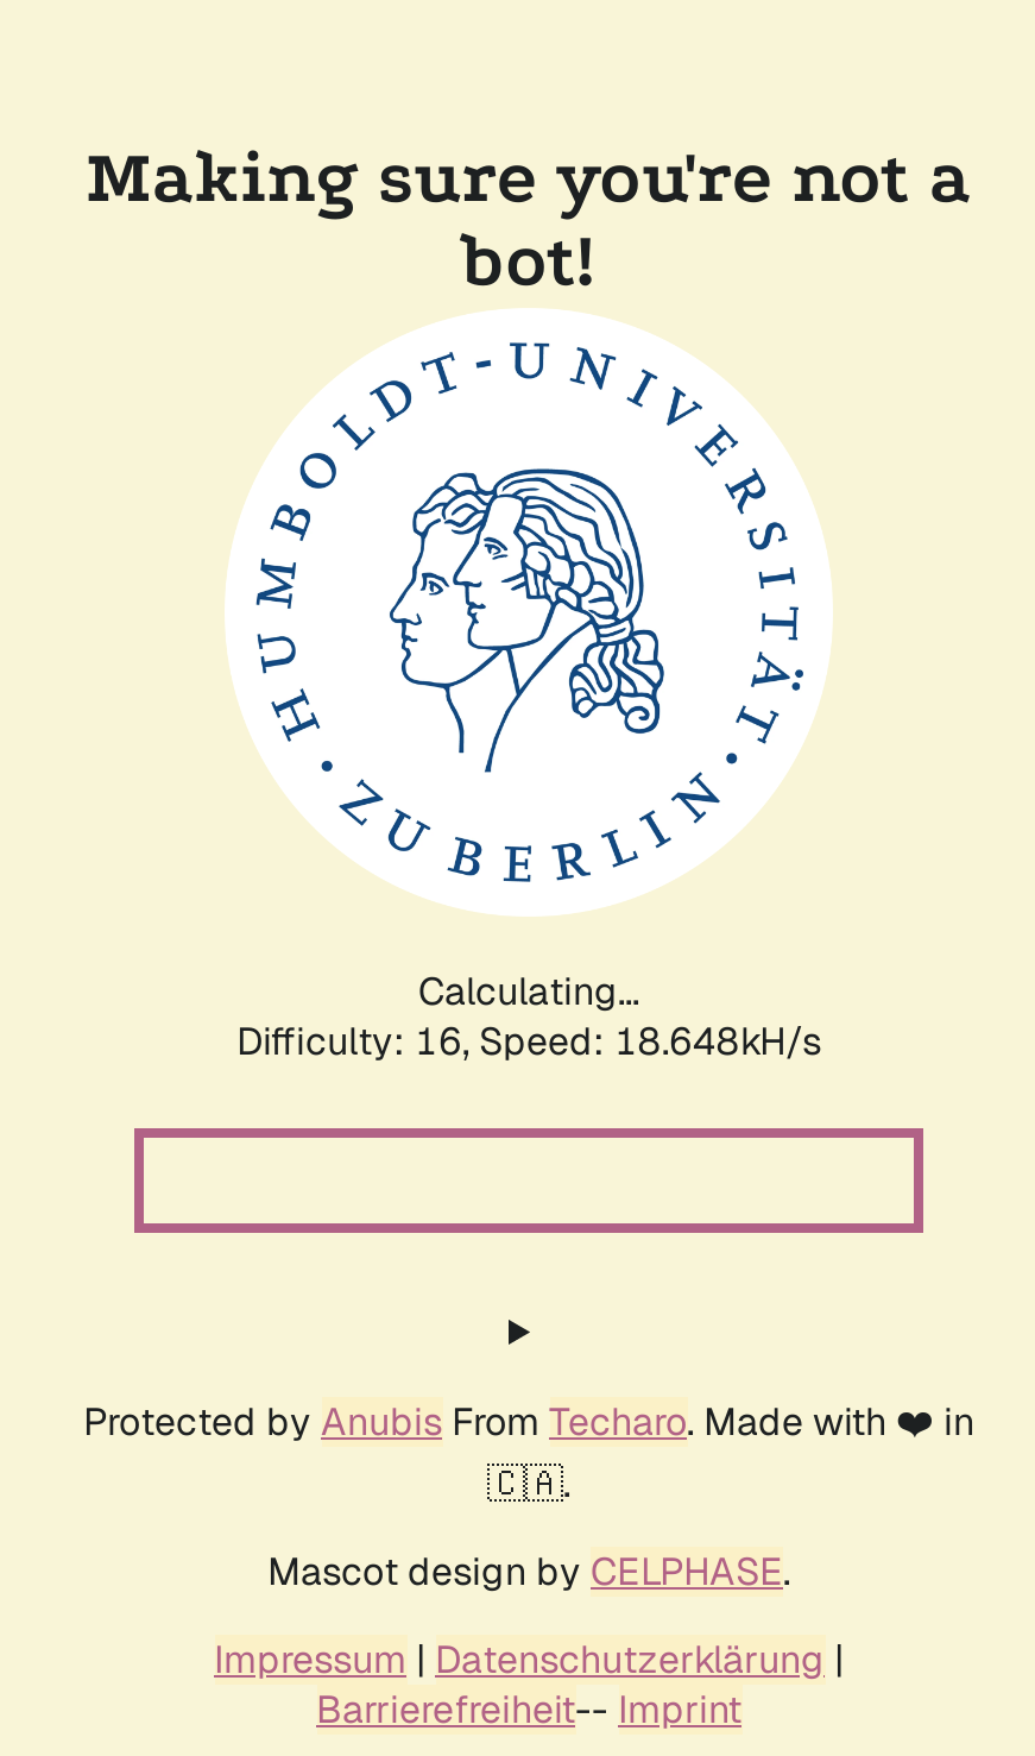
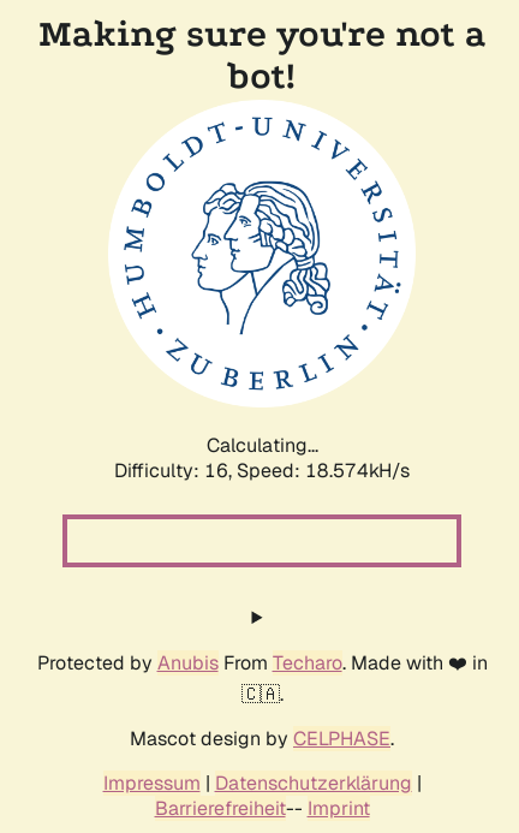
- Difficulty: 16, Speed: 18.648kH/s
+ Difficulty: 16, Speed: 18.574kH/s
